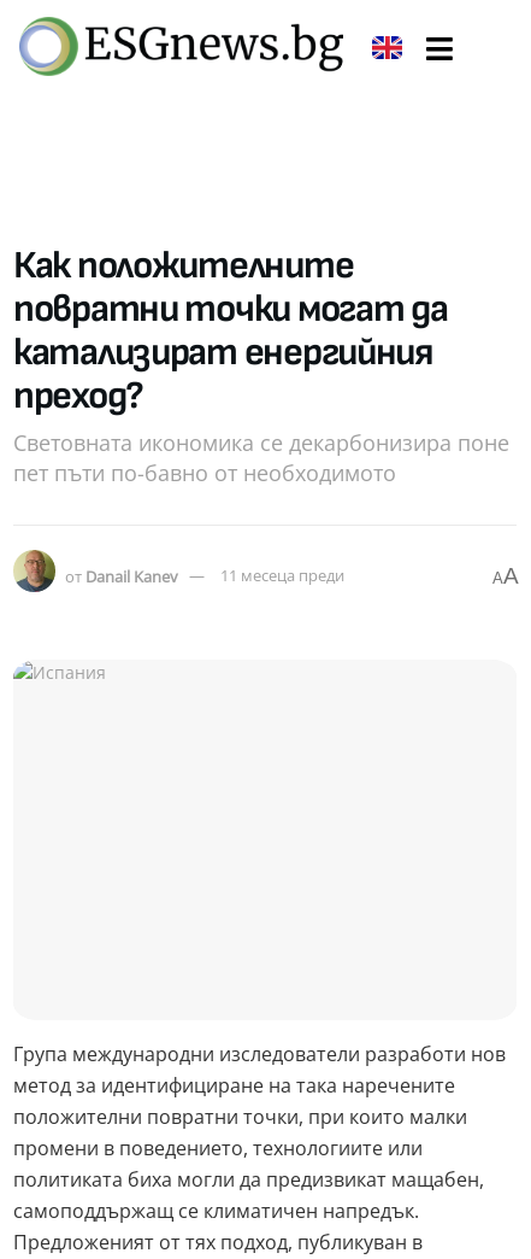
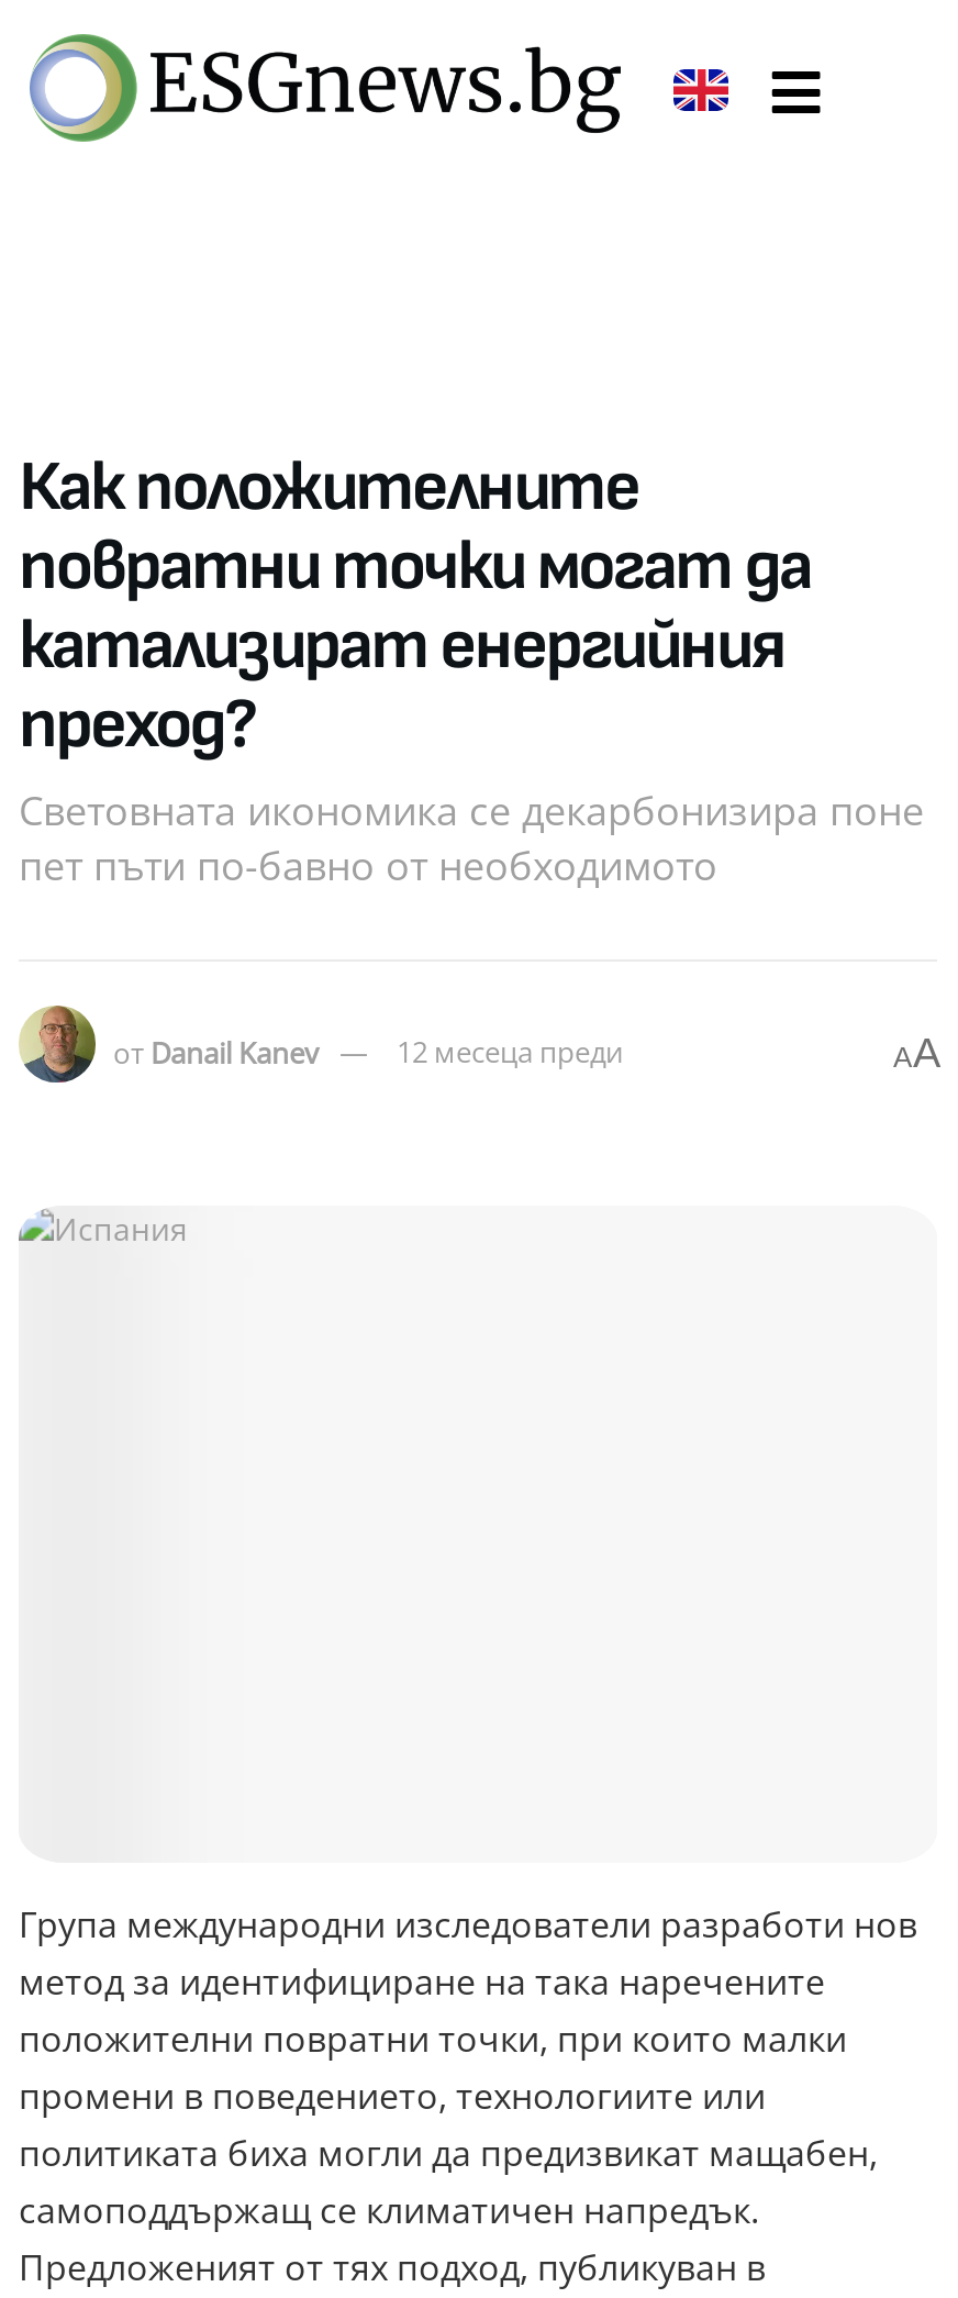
- от Danail Kanev 11 месеца преди
+ от Danail Kanev 12 месеца преди
